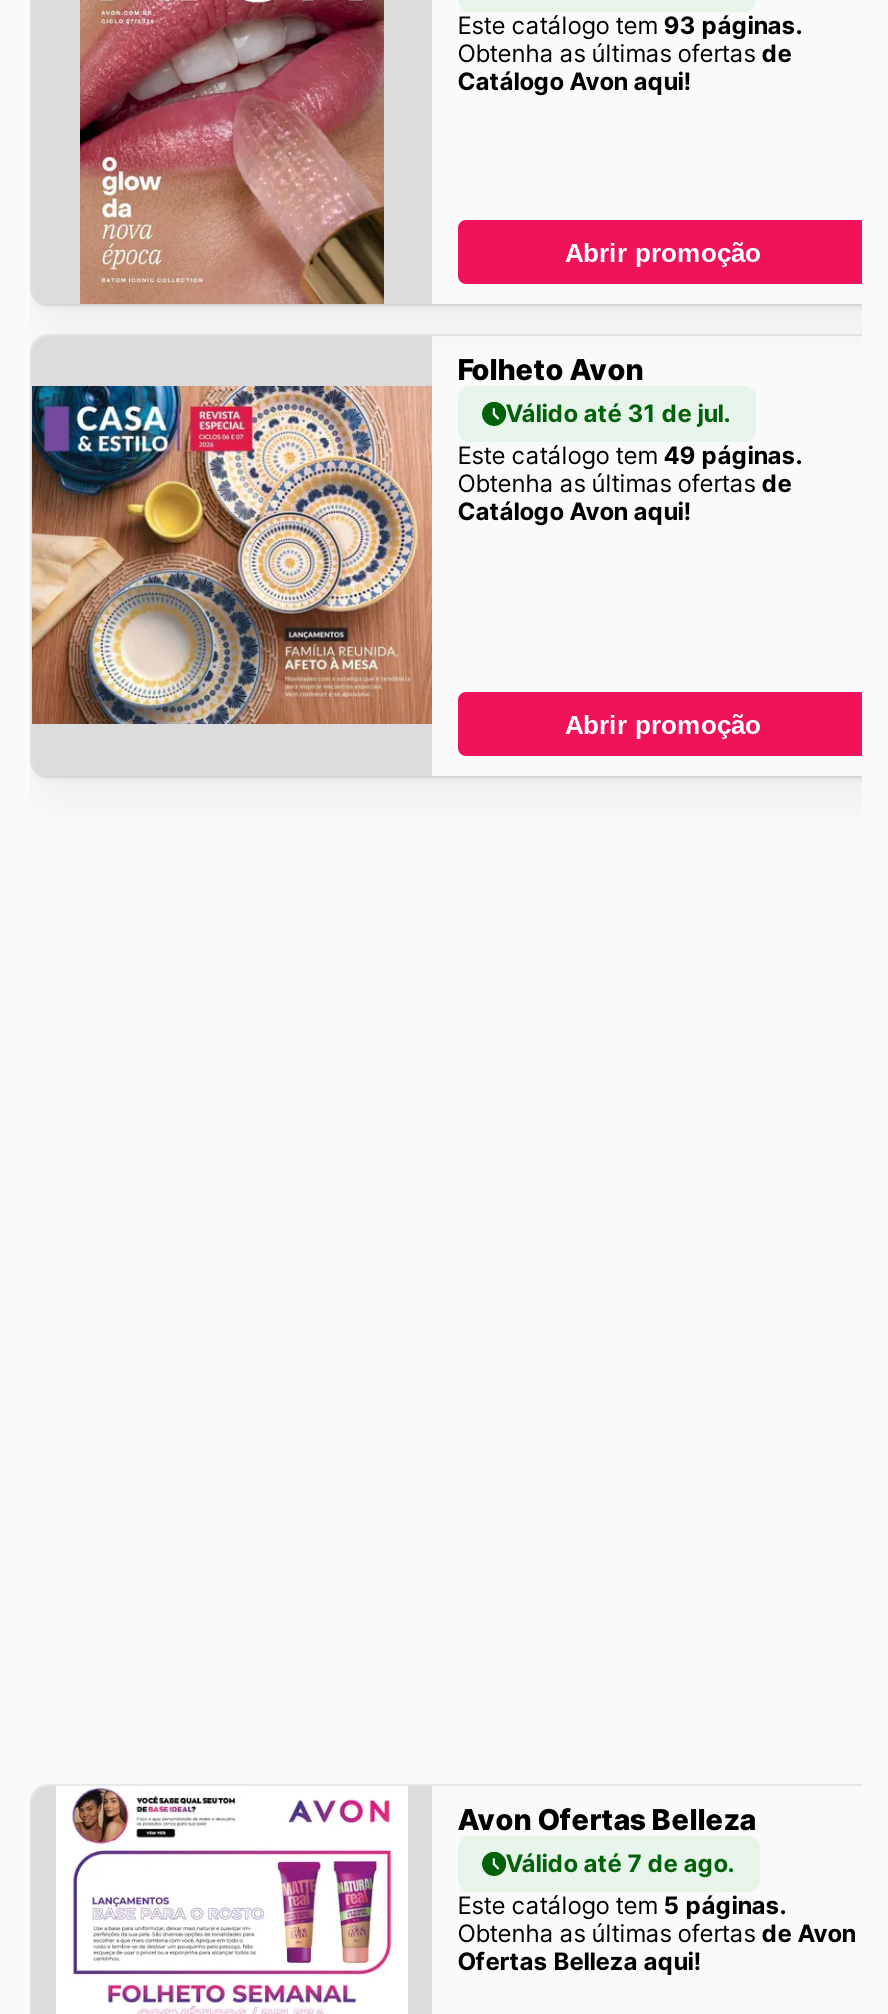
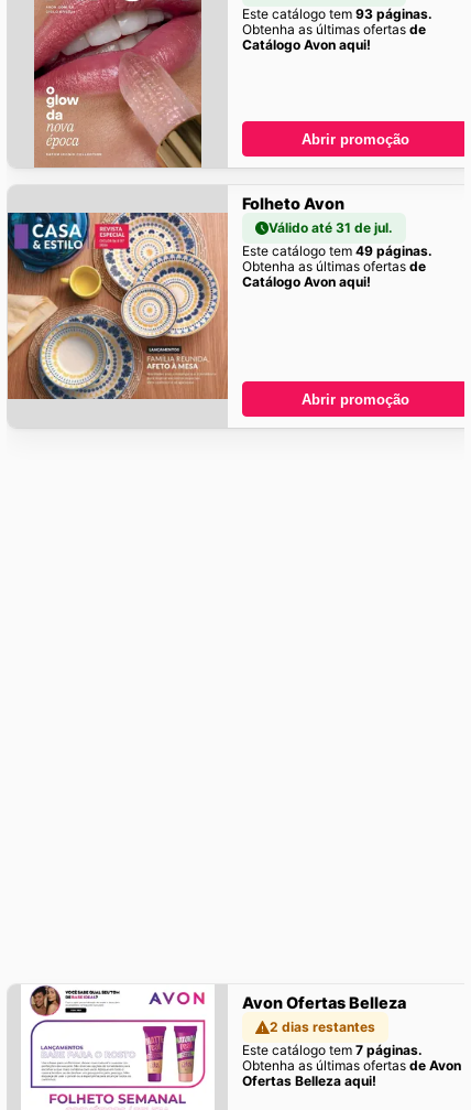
- Válido até 7 de ago.
- Este catálogo tem 5 páginas.
+ 2 dias restantes
+ Este catálogo tem 7 páginas.
